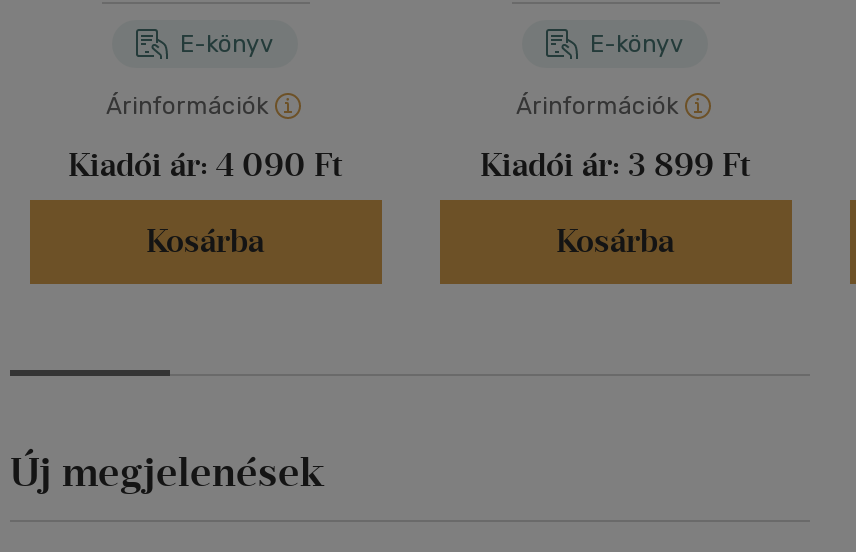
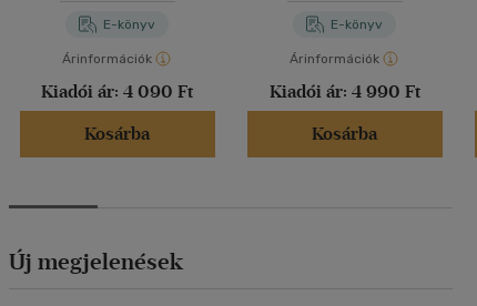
- Kiadói ár: 3 899 Ft
+ Kiadói ár: 4 990 Ft
